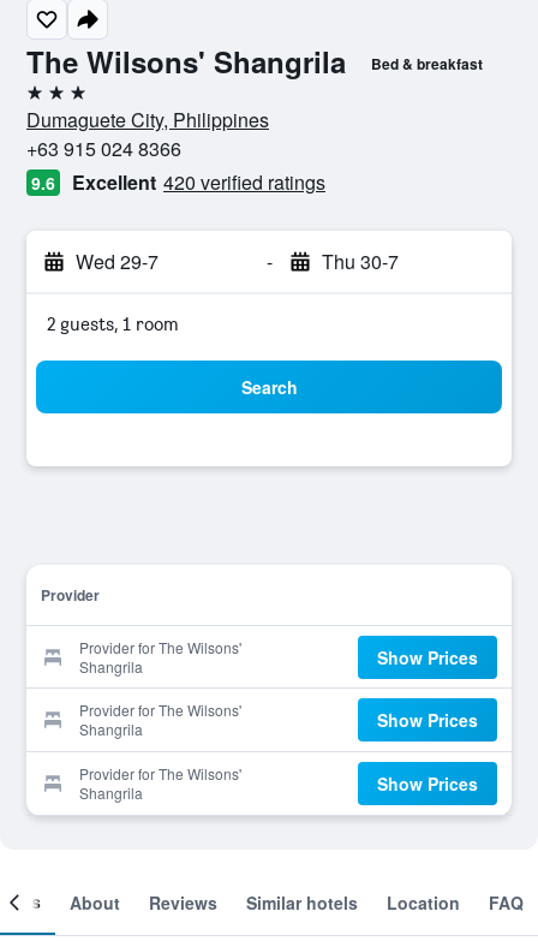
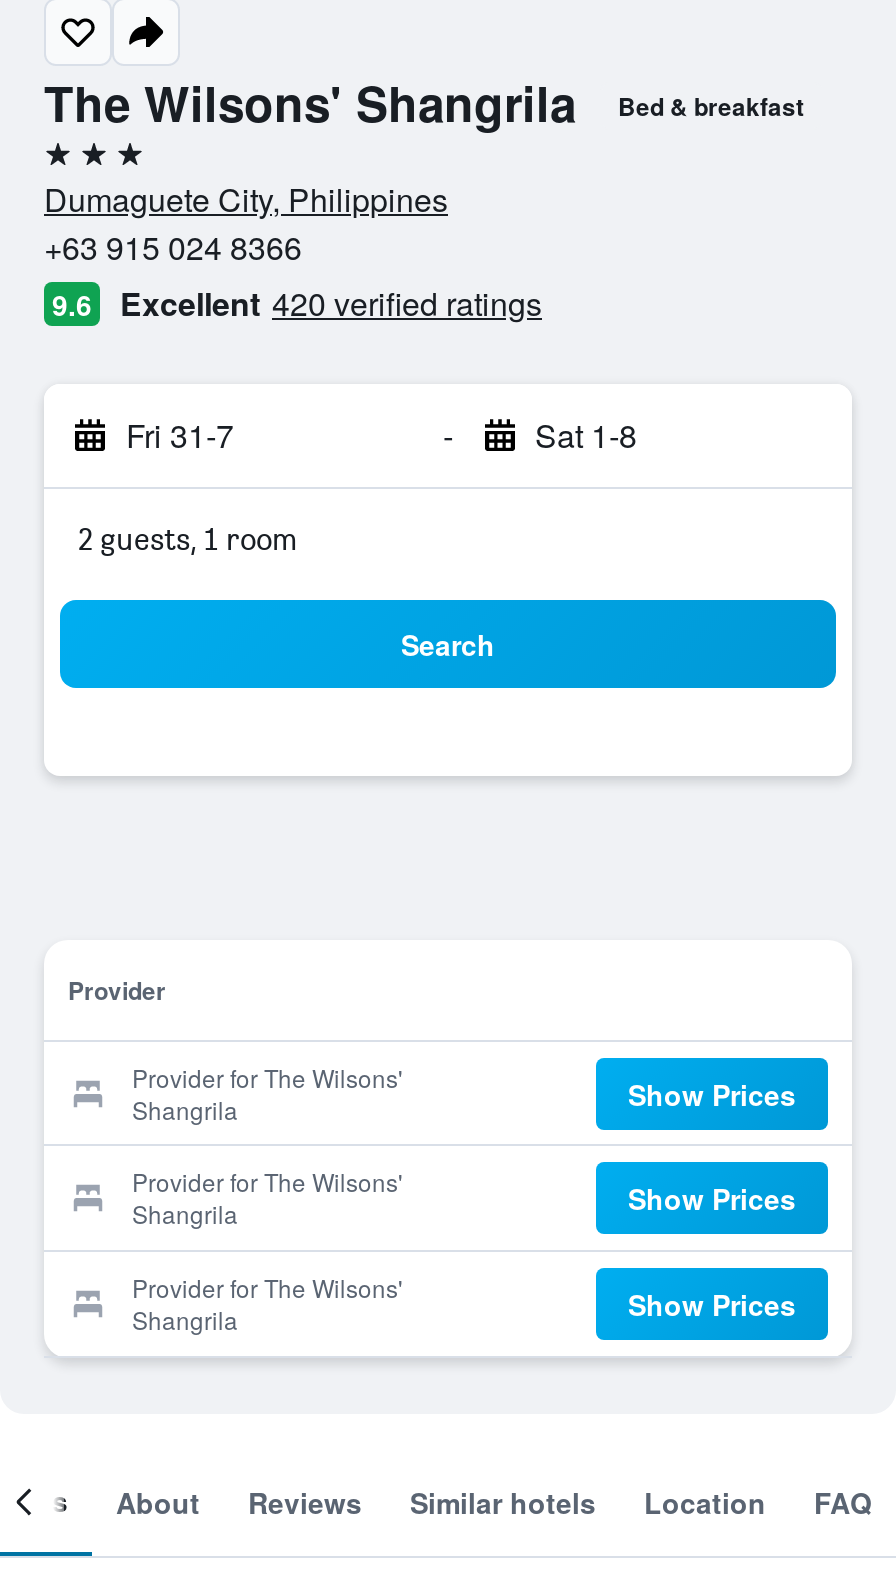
- Wed 29-7
+ Fri 31-7

- Thu 30-7
+ Sat 1-8
